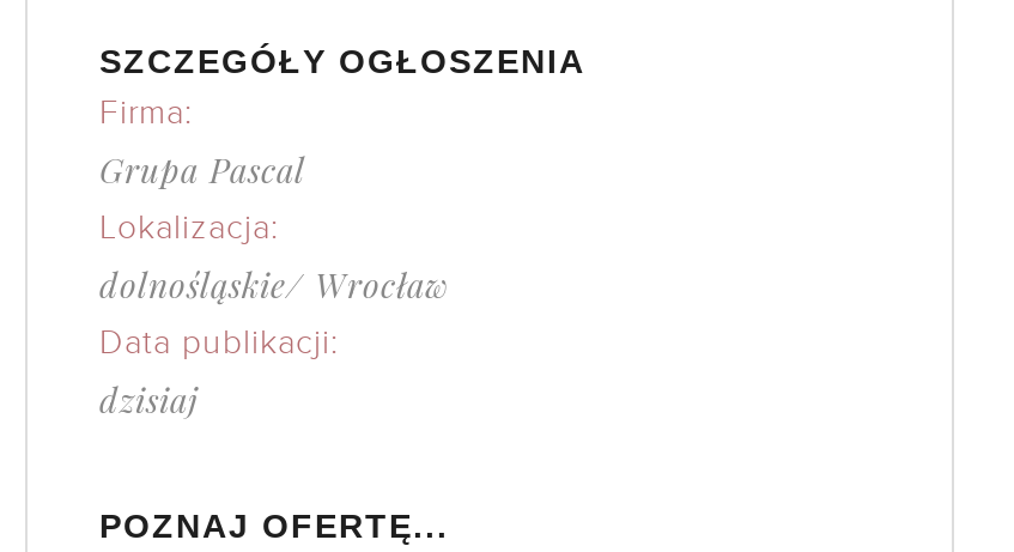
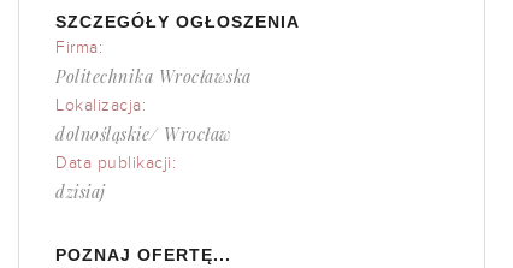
- Grupa Pascal
+ Politechnika Wrocławska
